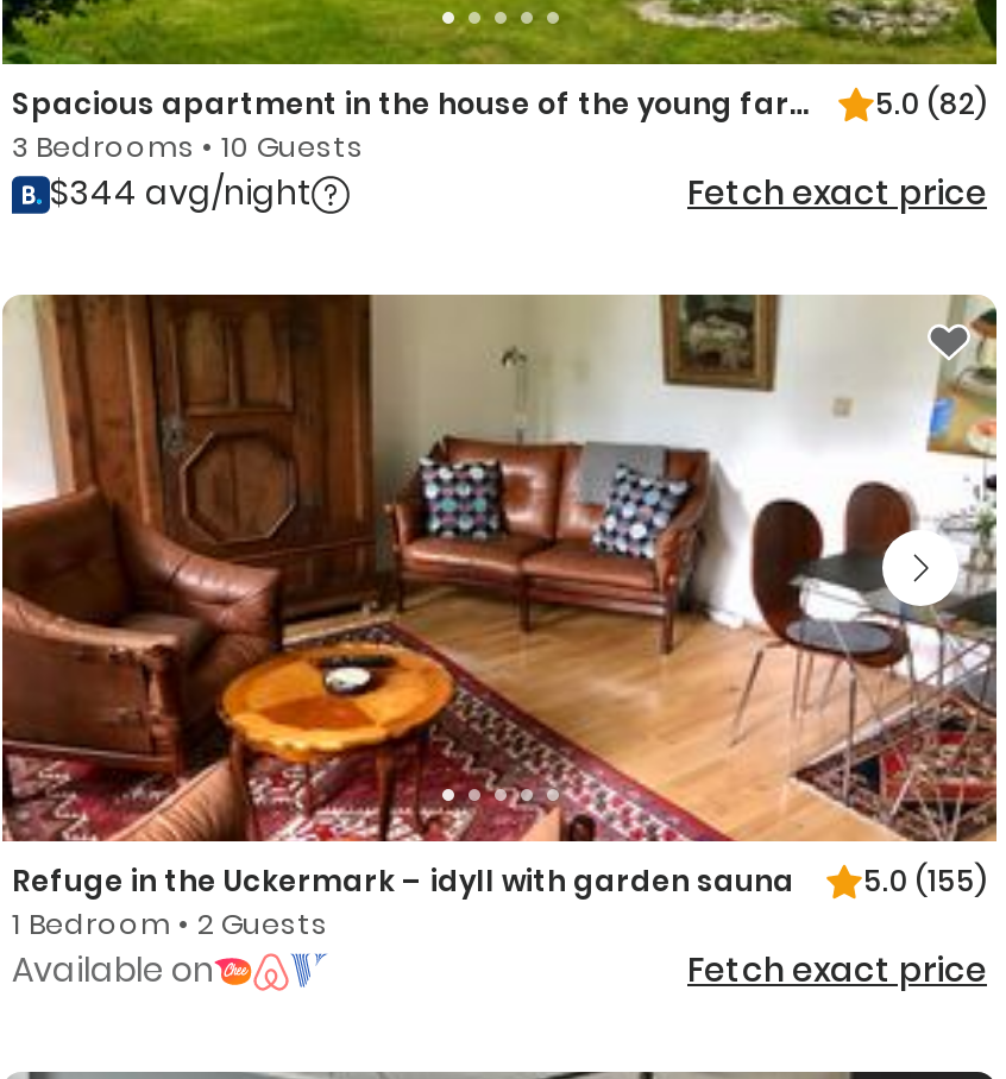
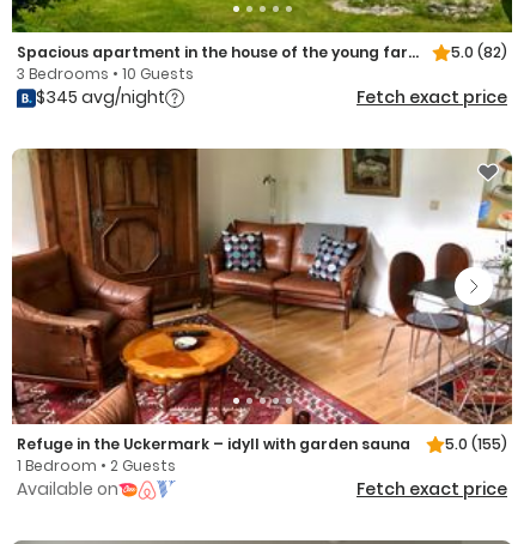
- $344 avg/night
+ $345 avg/night
